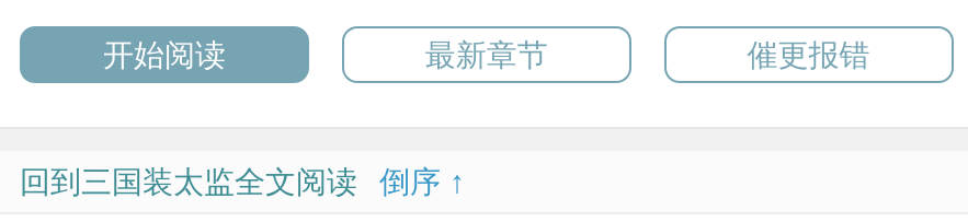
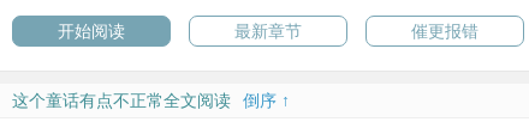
- 回到三国装太监全文阅读
+ 这个童话有点不正常全文阅读
